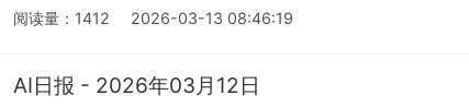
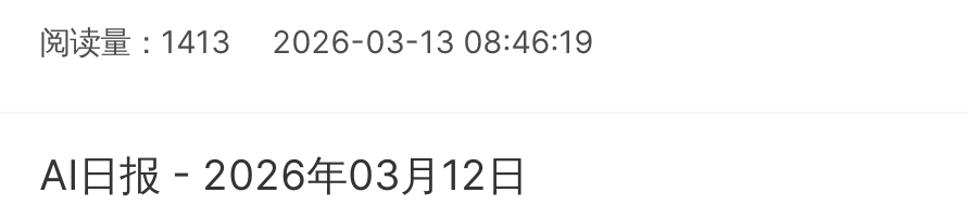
- 阅读量：1412 2026-03-13 08:46:19
+ 阅读量：1413 2026-03-13 08:46:19
